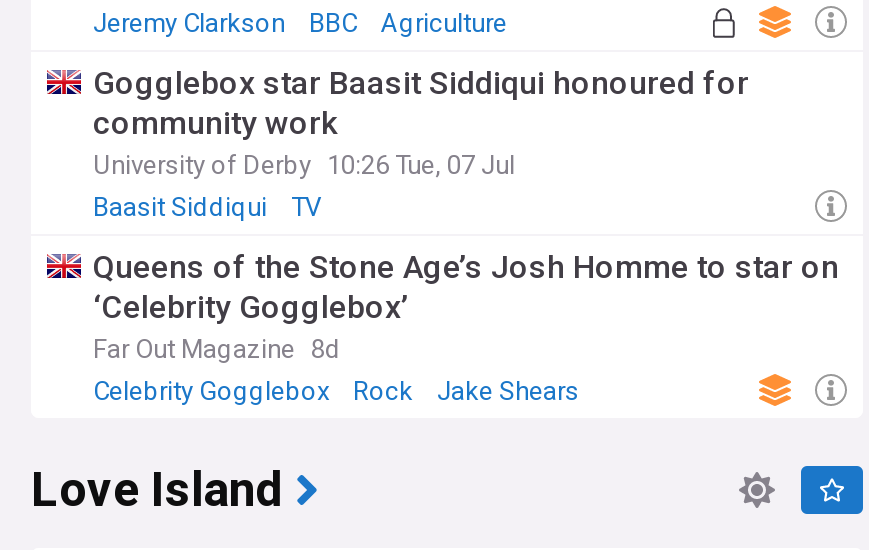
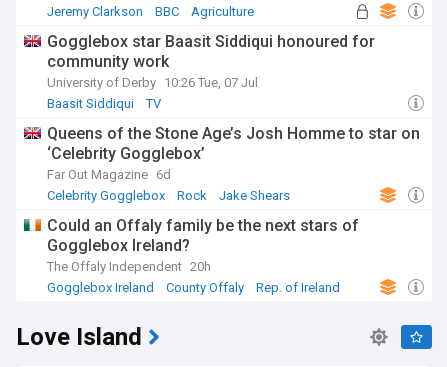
- Far Out Magazine 8d
+ Far Out Magazine 6d

+ Could an Offaly family be the next stars of
+ Gogglebox Ireland?
+ The Offaly Independent 20h
+ Gogglebox Ireland
+ County Offaly
+ Rep. of Ireland
